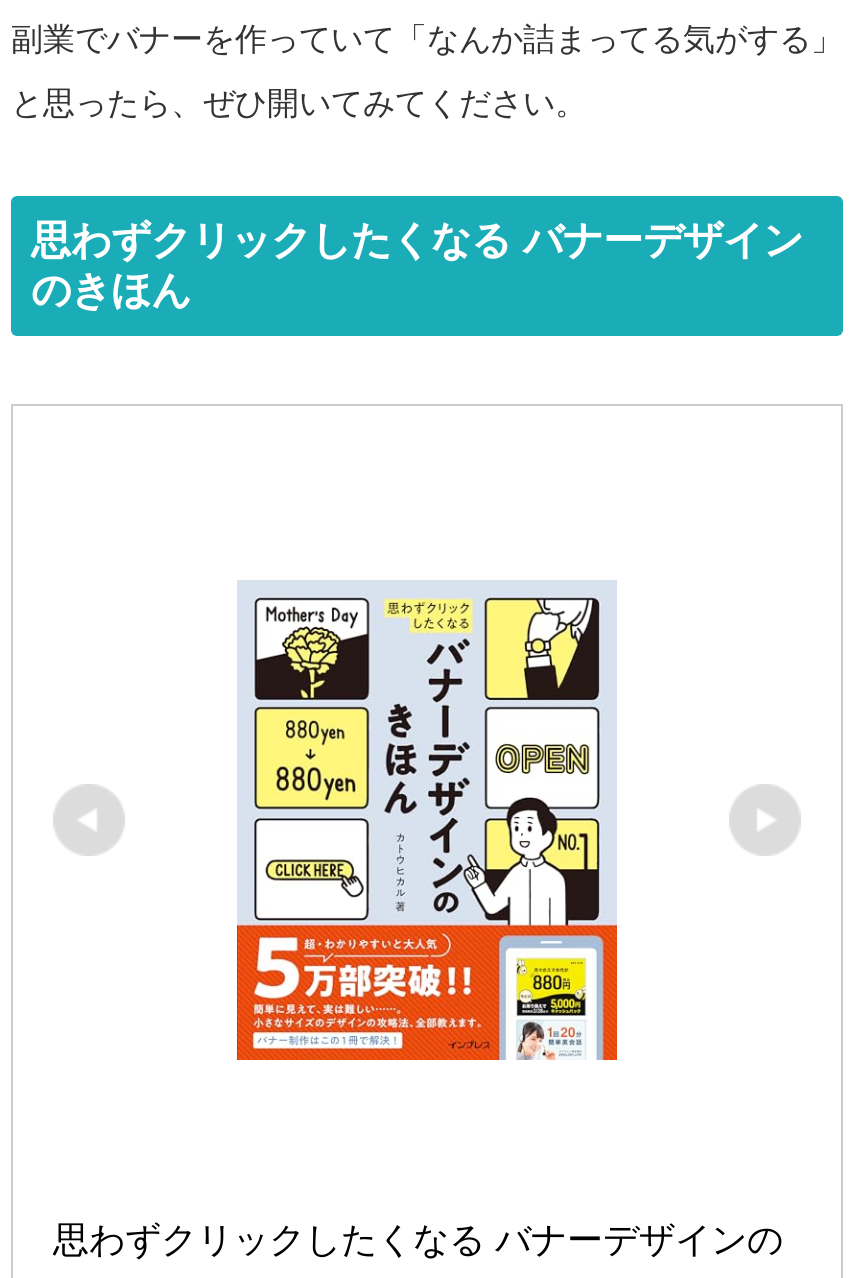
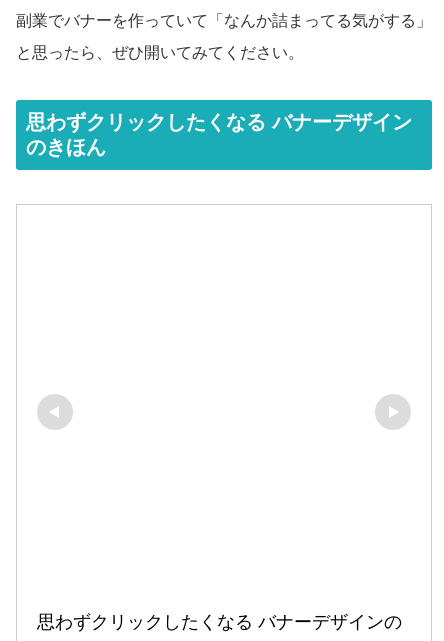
- [image]
